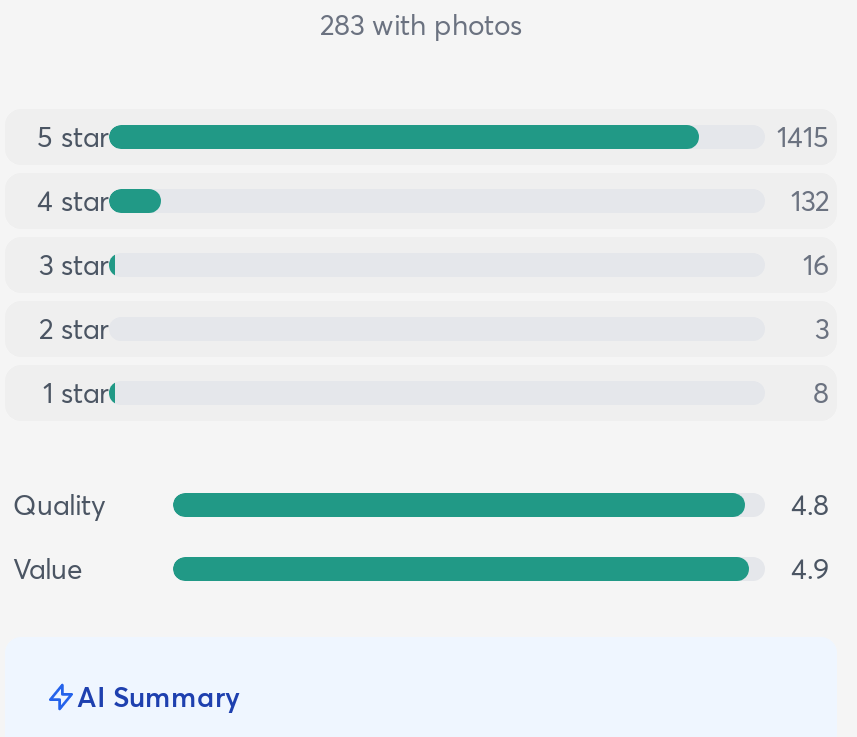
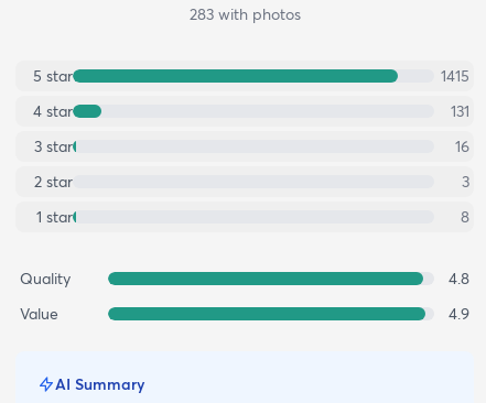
- 132
+ 131
